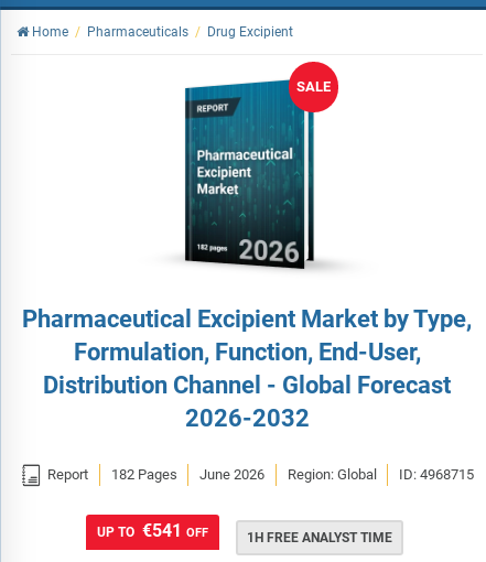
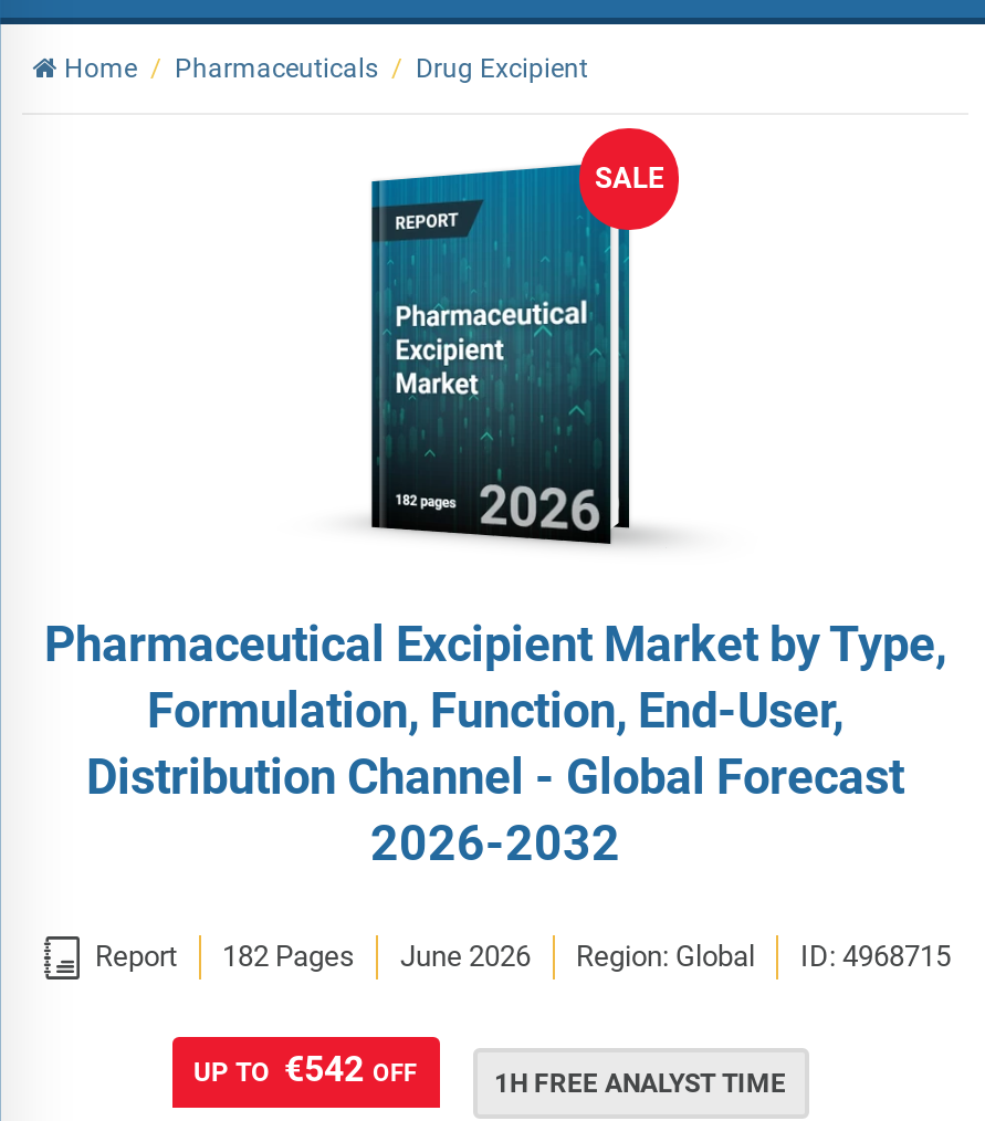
- UP TO €541 OFF
+ UP TO €542 OFF
